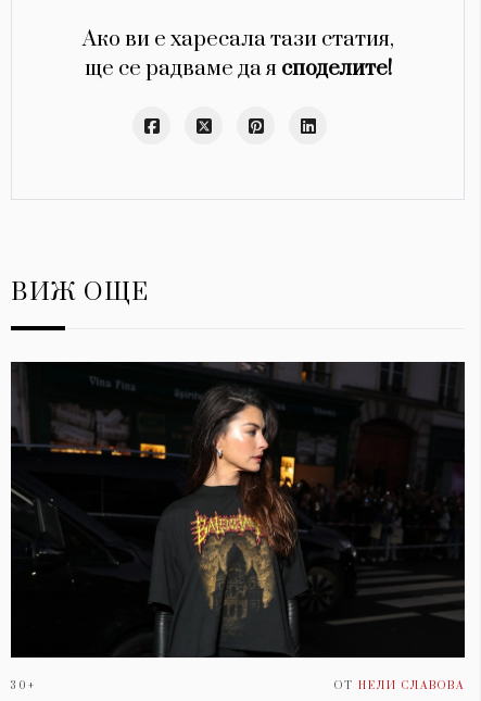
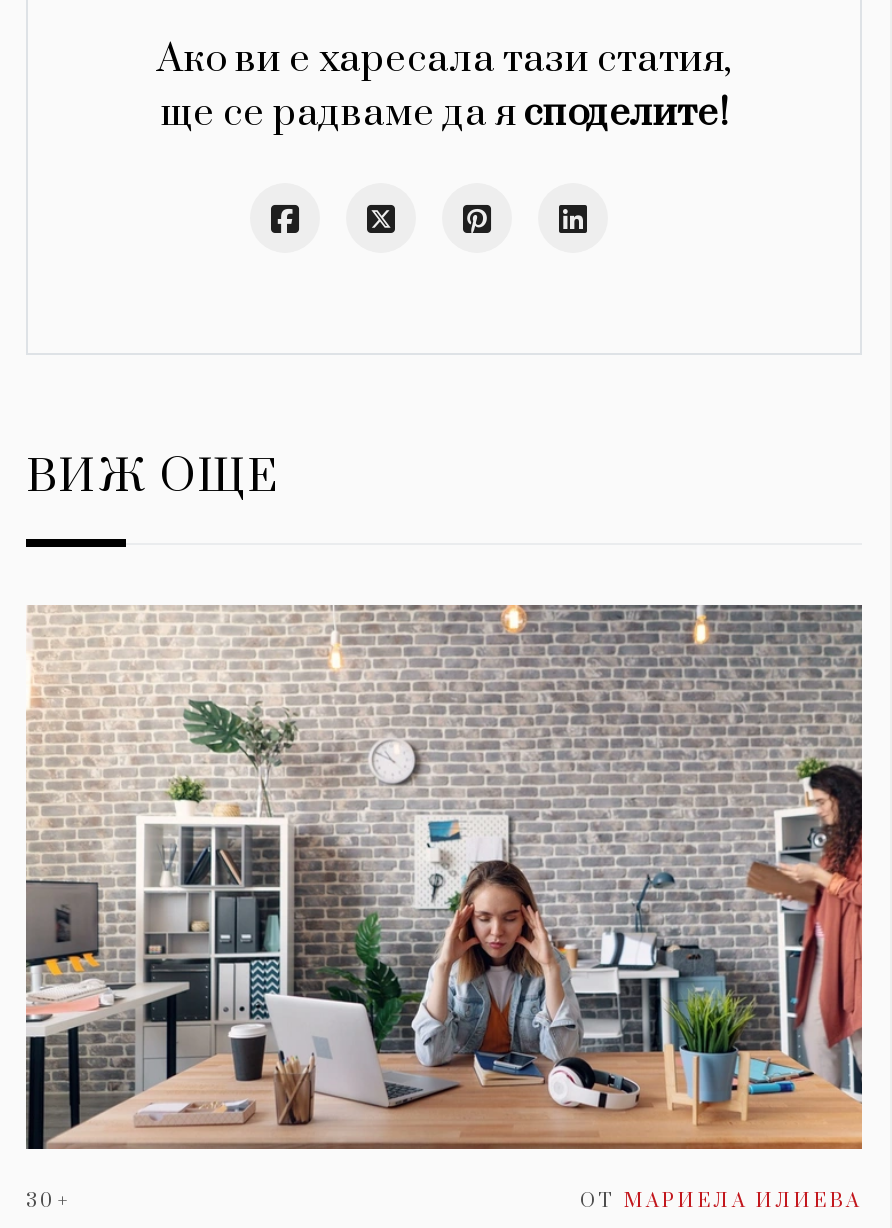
- [image]
- ОТ НЕЛИ СЛАВОВА
+ [image]
+ ОТ МАРИЕЛА ИЛИЕВА
